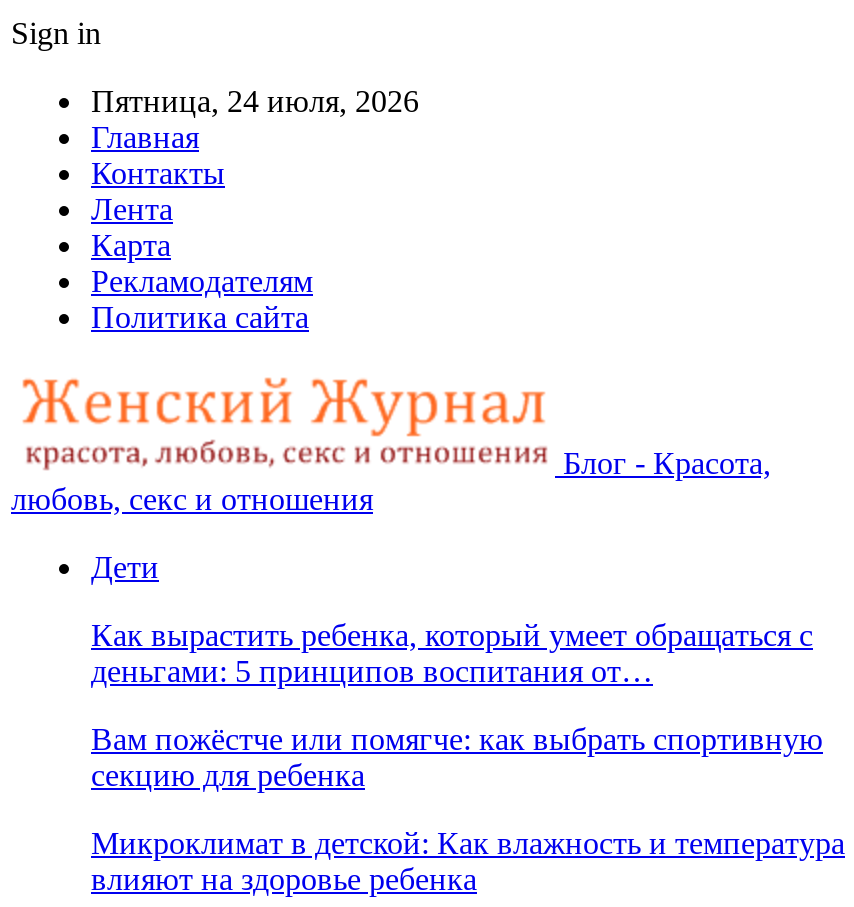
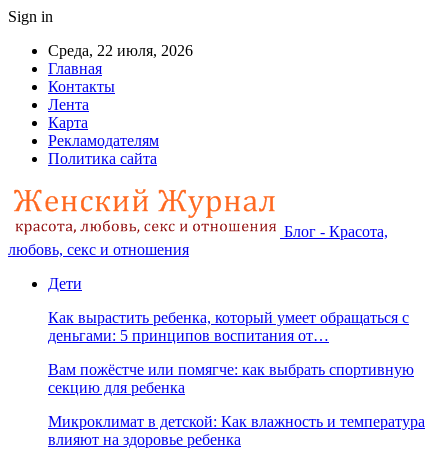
- Пятница, 24 июля, 2026
+ Среда, 22 июля, 2026
